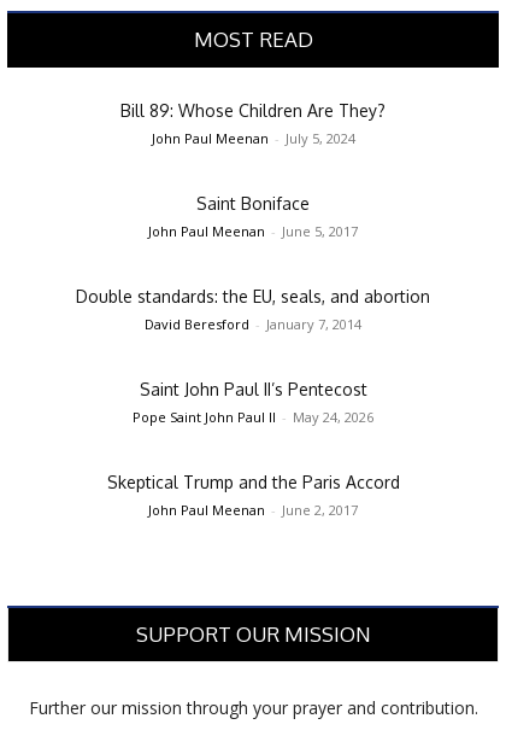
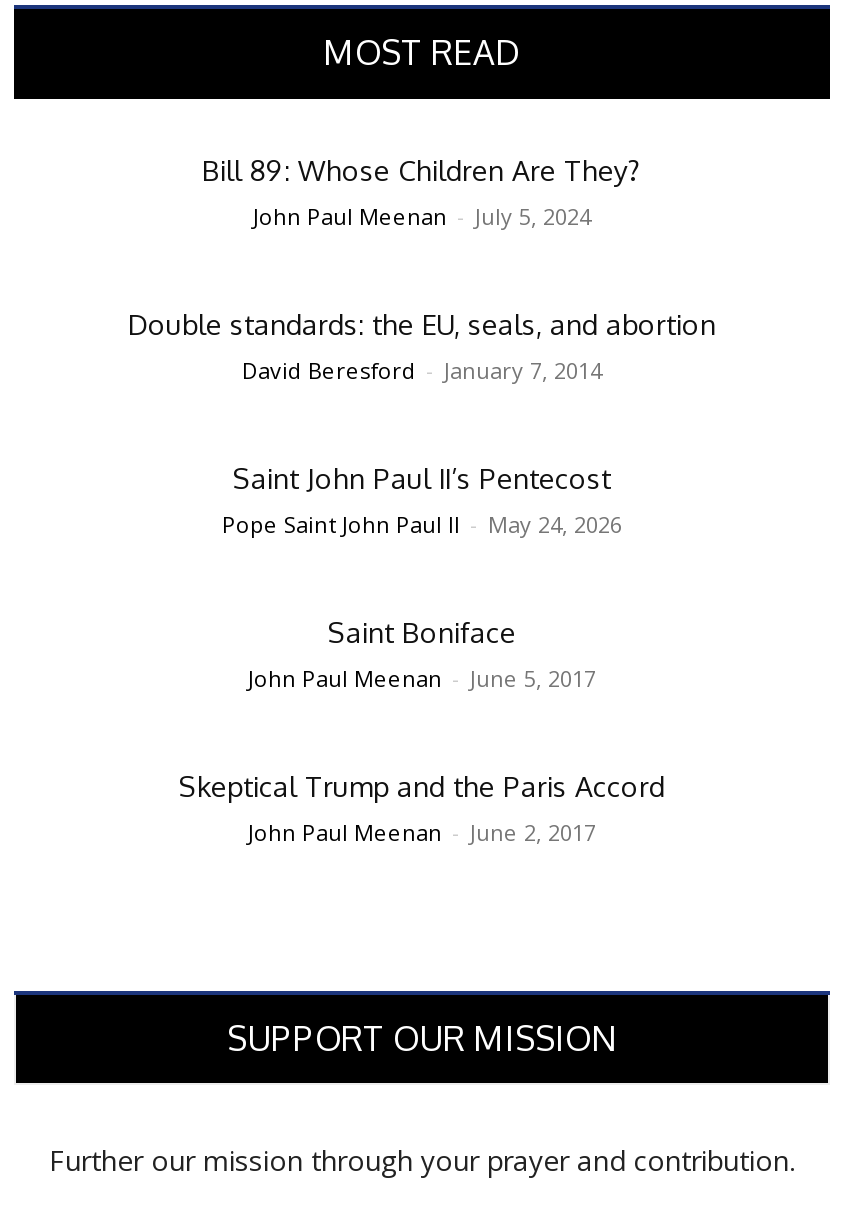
moved down: Saint Boniface | John Paul Meenan - June 5, 2017

moved up: Double standards: the EU, seals, and abortion | David Beresford - January 7, 2014 | Saint John Paul II’s Pentecost | Pope Saint John Paul II - May 24, 2026
